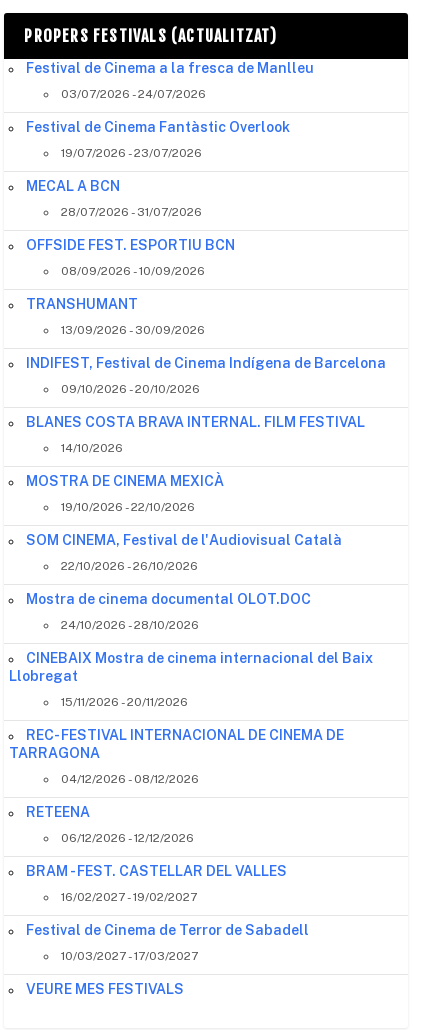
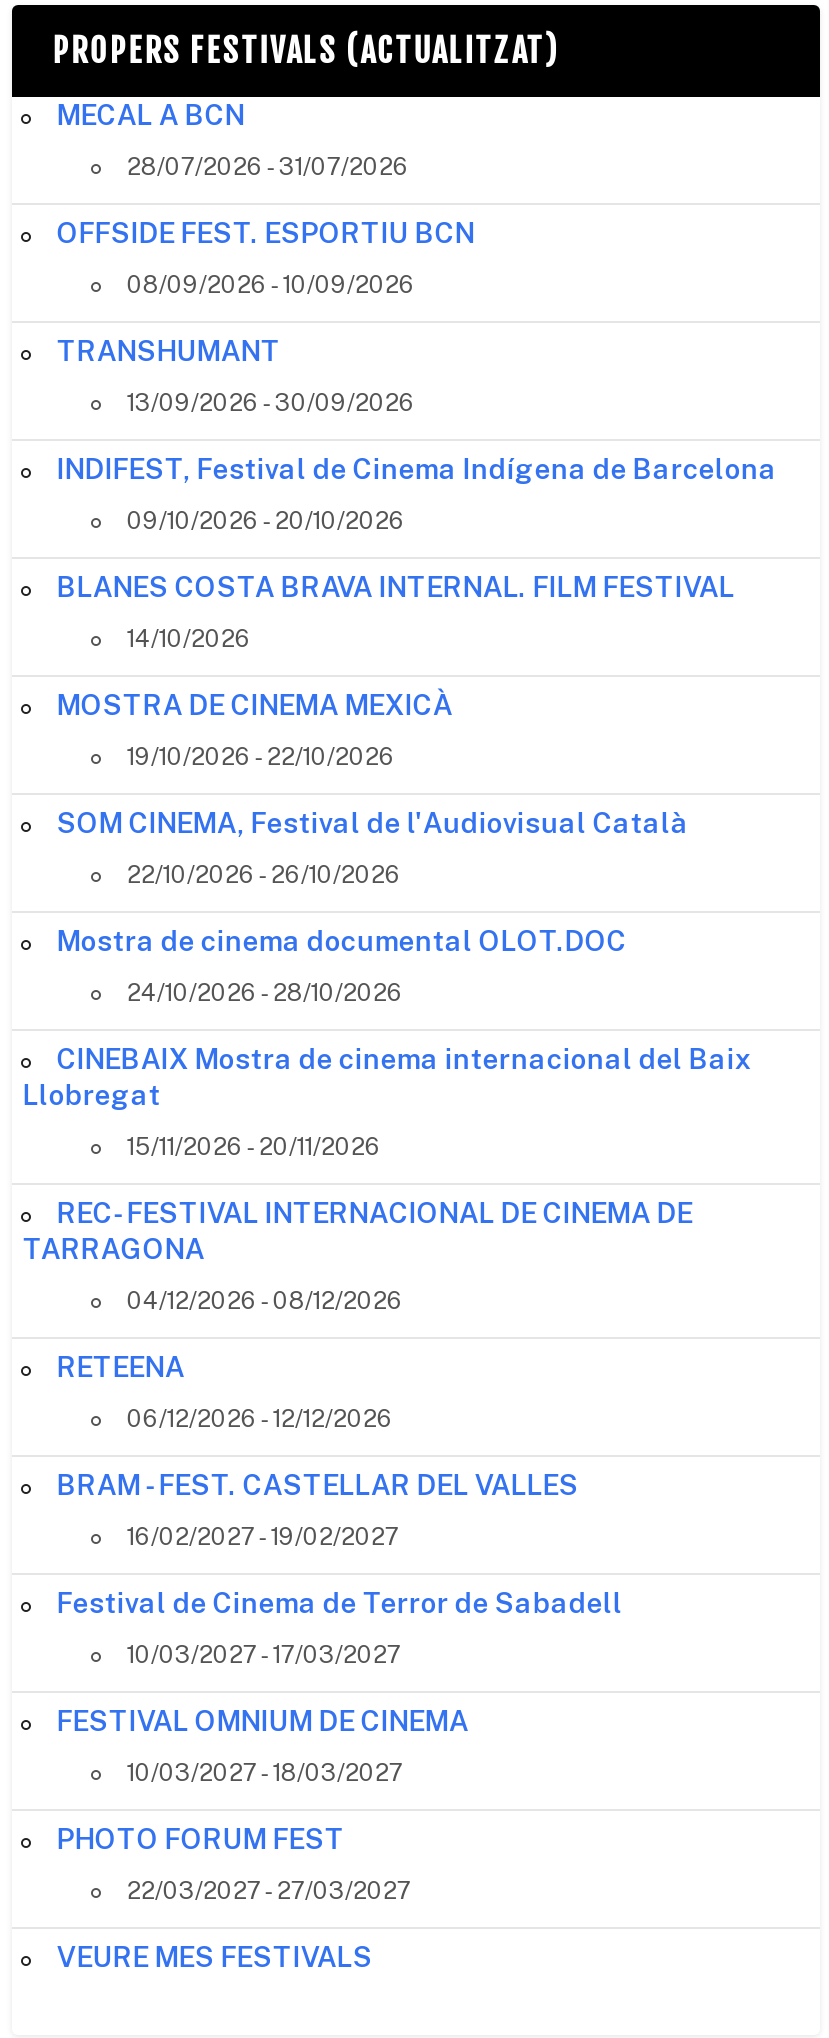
- Festival de Cinema a la fresca de Manlleu
- 03/07/2026 - 24/07/2026
- Festival de Cinema Fantàstic Overlook
- 19/07/2026 - 23/07/2026

moved up: MECAL A BCN | 28/07/2026 - 31/07/2026 | OFFSIDE FEST. ESPORTIU BCN | ... | Festival de Cinema de Terror de Sabadell | 10/03/2027 - 17/03/2027

+ FESTIVAL OMNIUM DE CINEMA
+ 10/03/2027 - 18/03/2027
+ PHOTO FORUM FEST
+ 22/03/2027 - 27/03/2027
